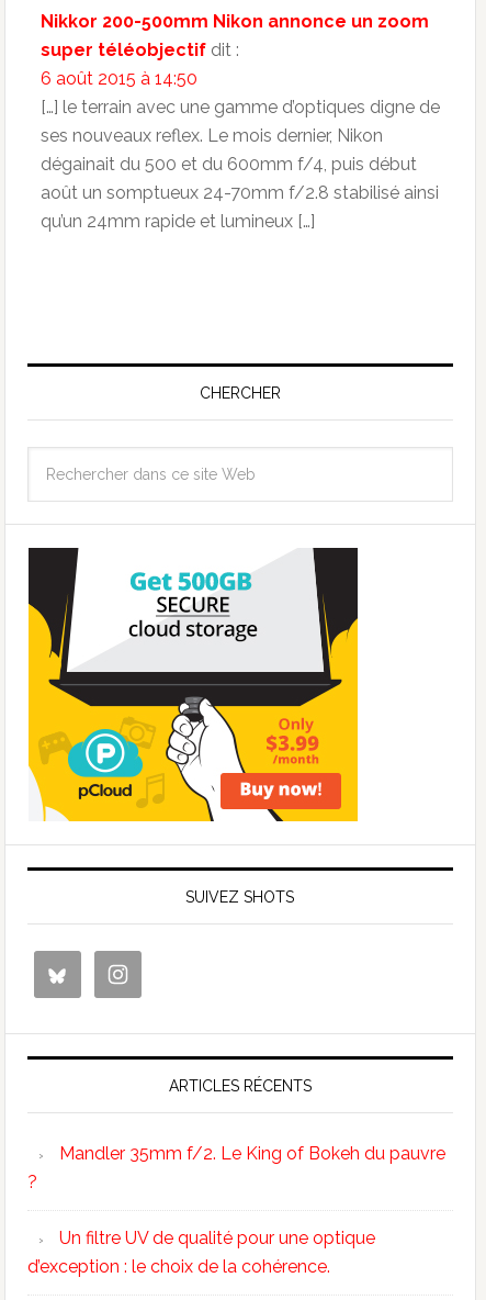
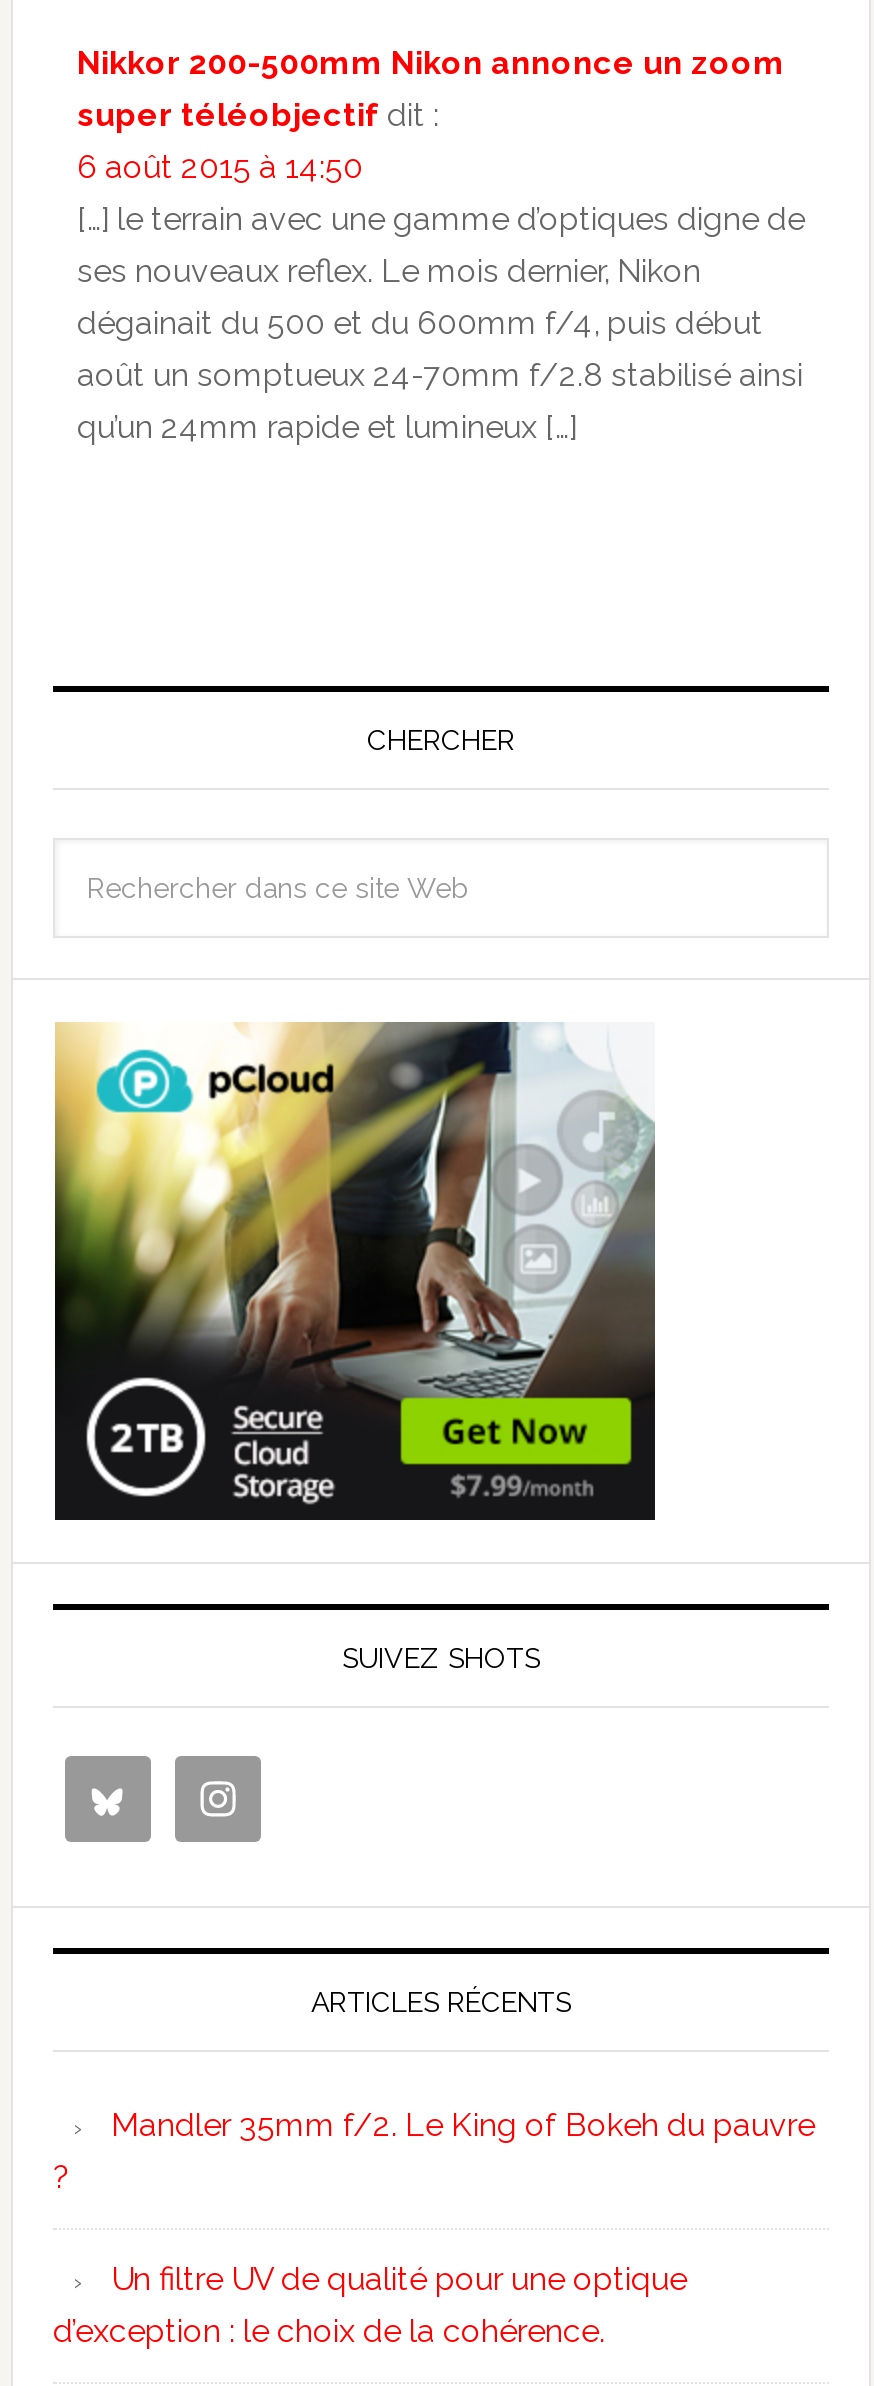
- [image]
+ [image]
